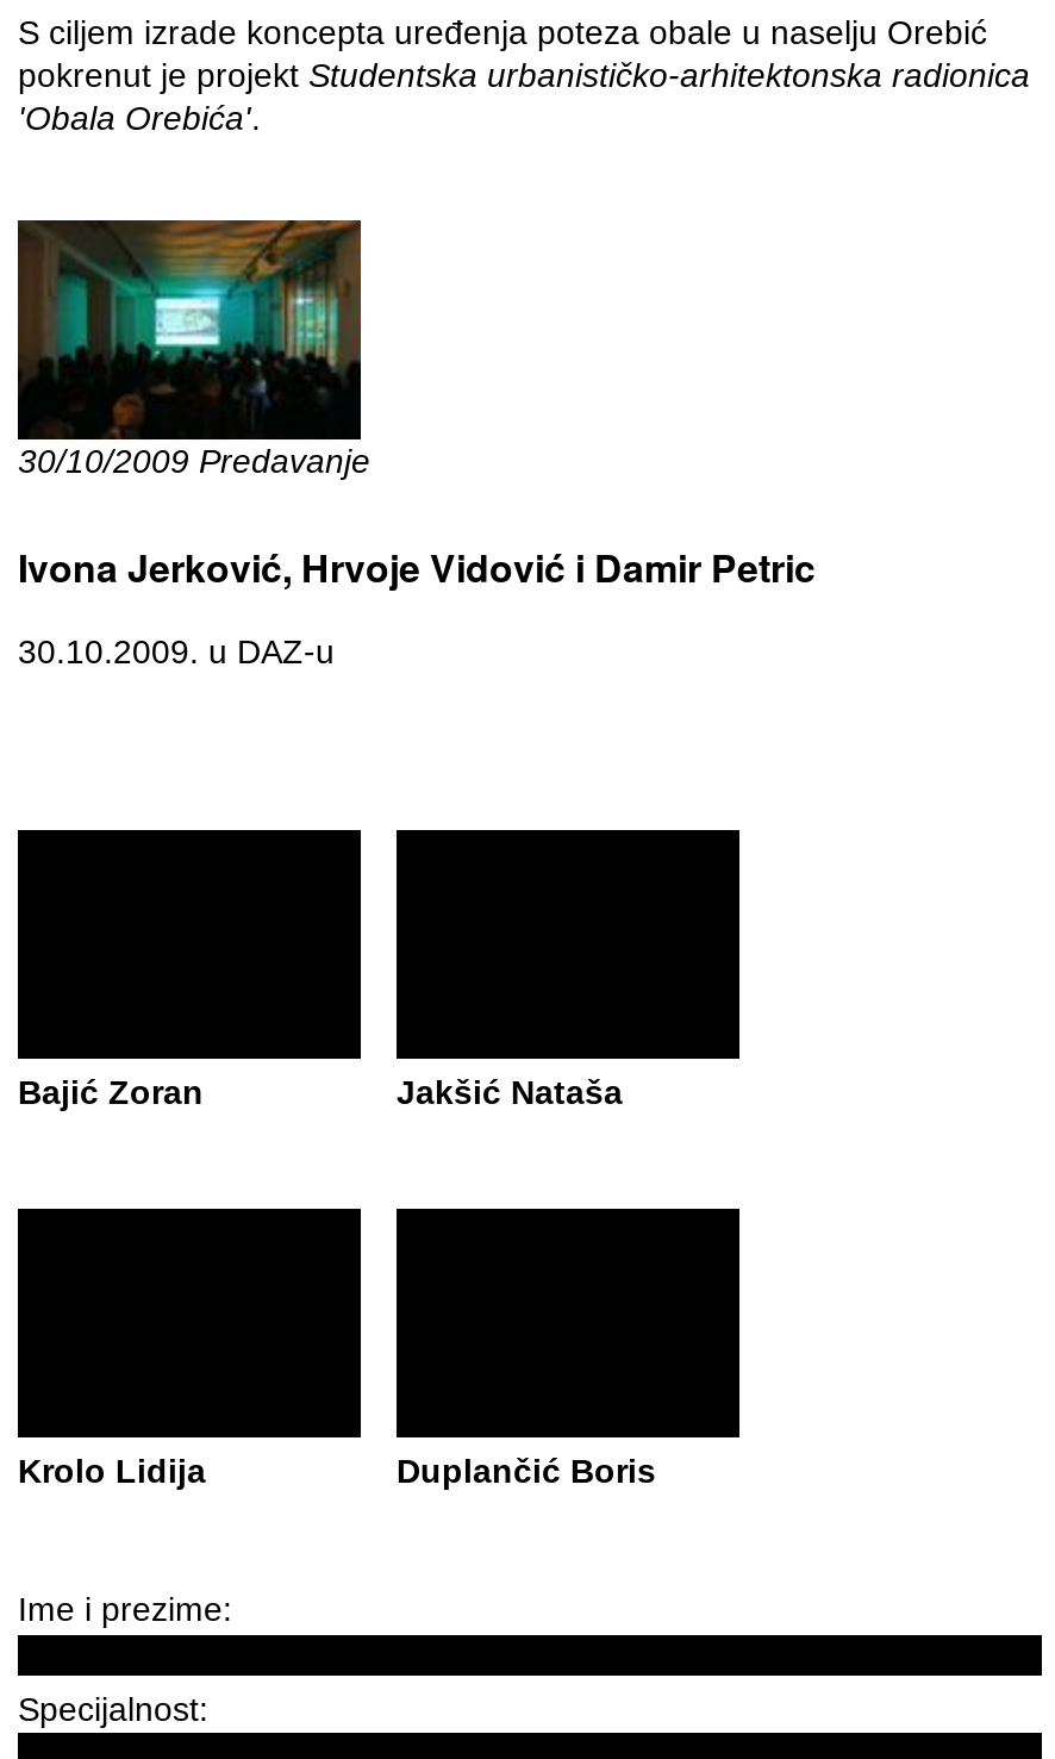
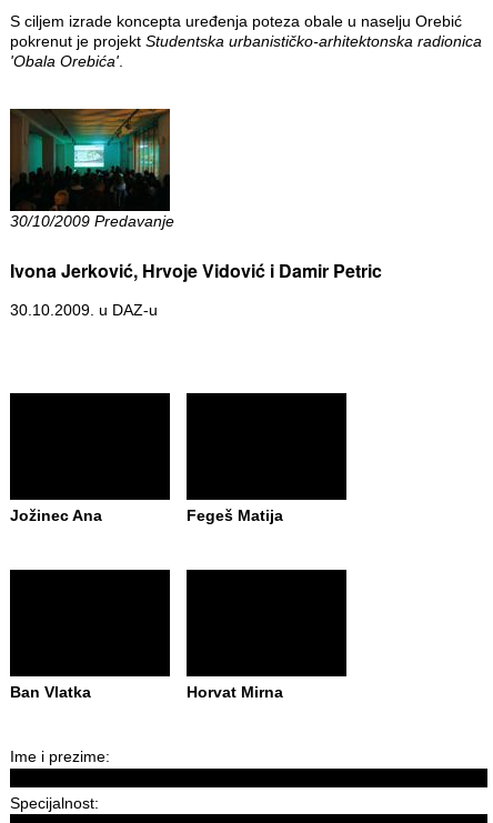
- Bajić Zoran
- Jakšić Nataša
+ Jožinec Ana
+ Fegeš Matija

- Krolo Lidija
- Duplančić Boris
+ Ban Vlatka
+ Horvat Mirna
